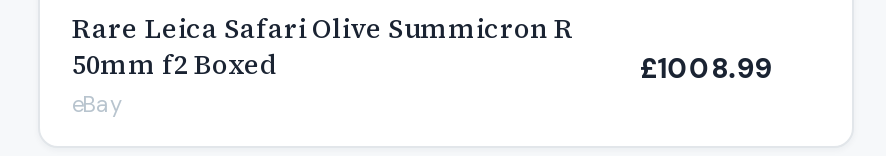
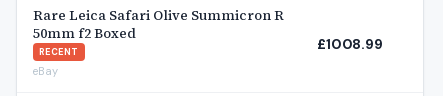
+ RECENT
